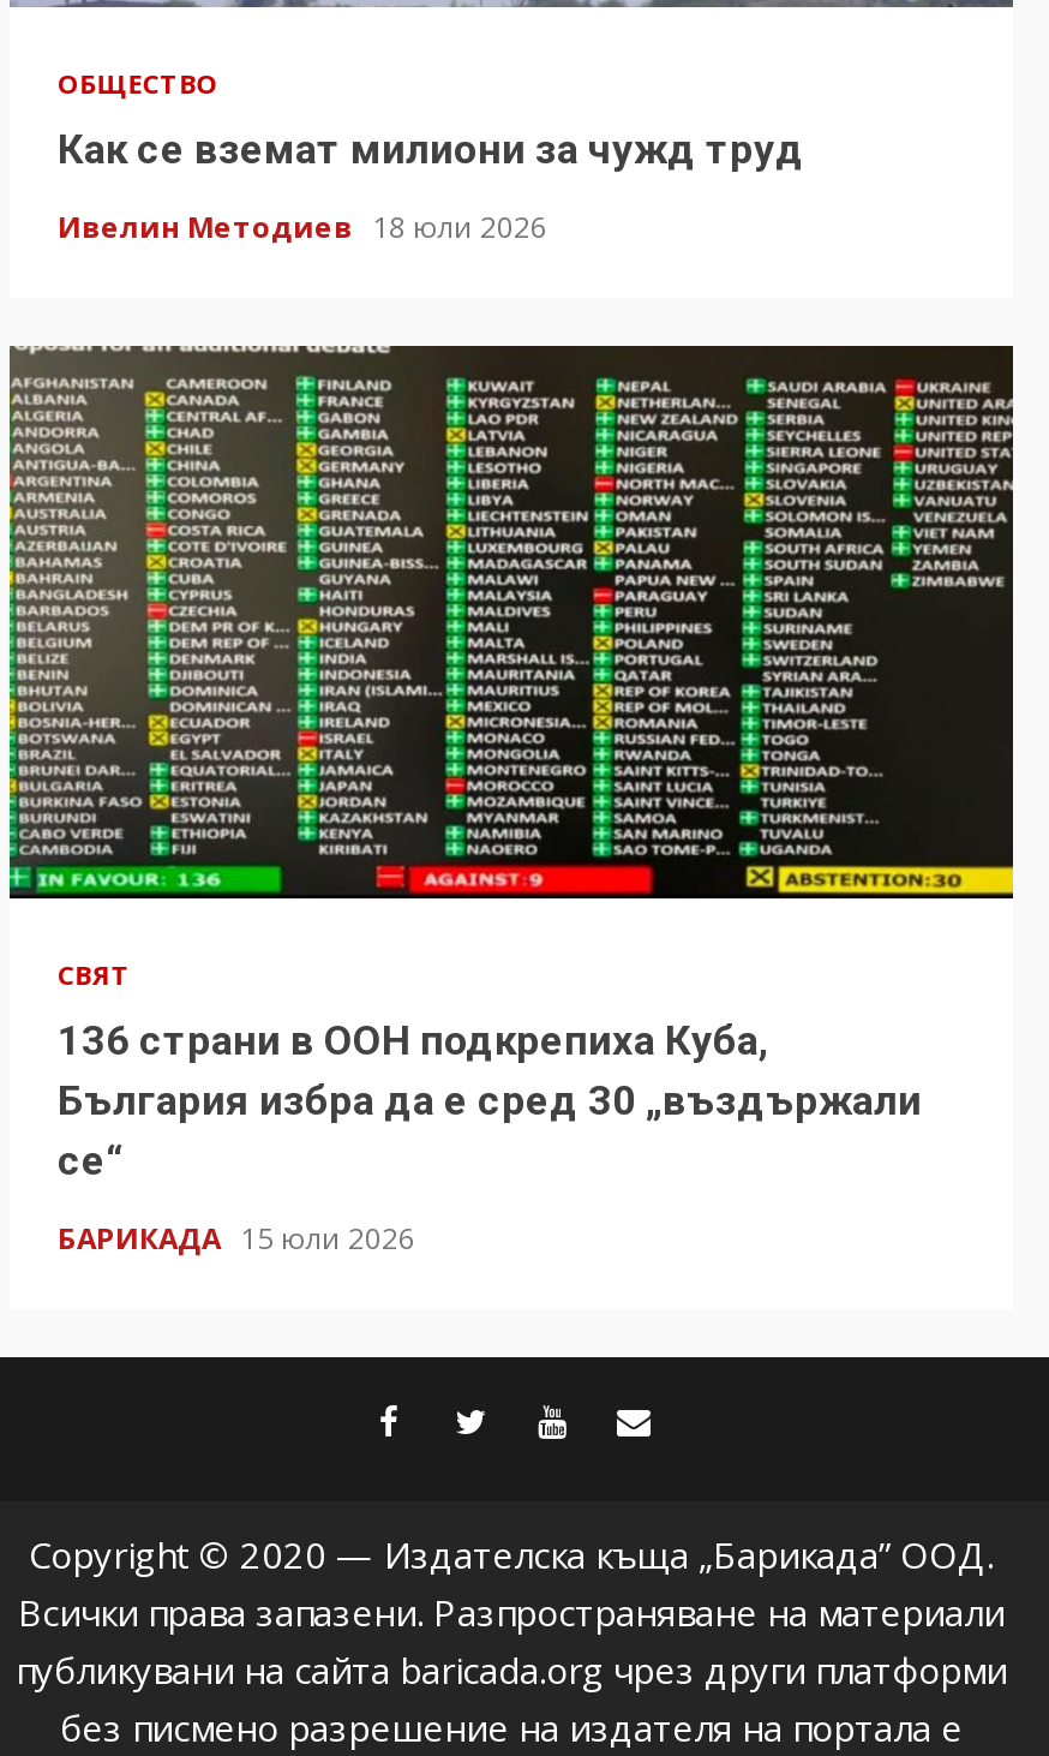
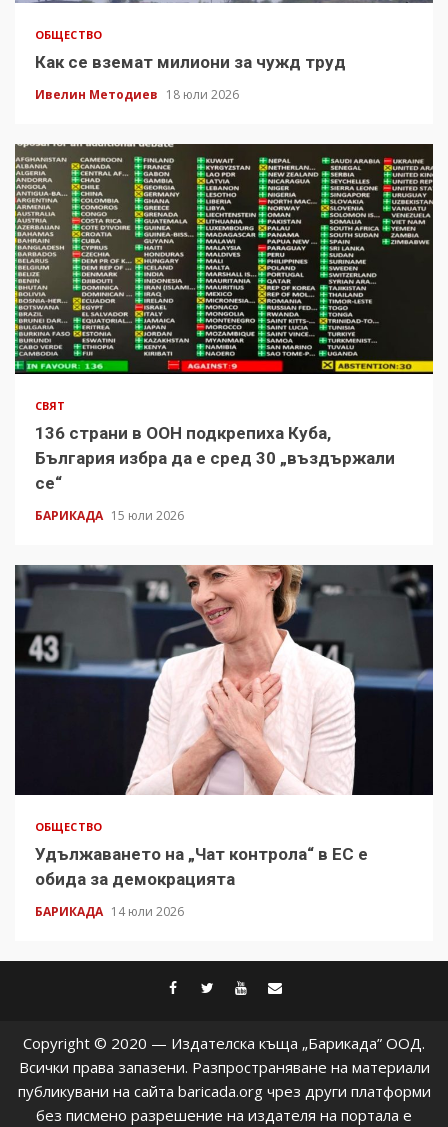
+ [image]
+ ОБЩЕСТВО
+ Удължаването на „Чат контрола“ в ЕС е
+ обида за демокрацията
+ БАРИКАДА 14 юли 2026
